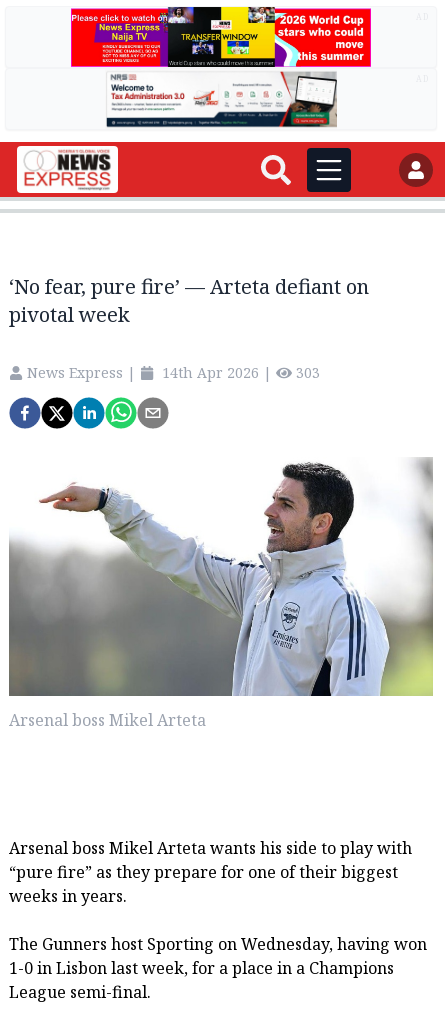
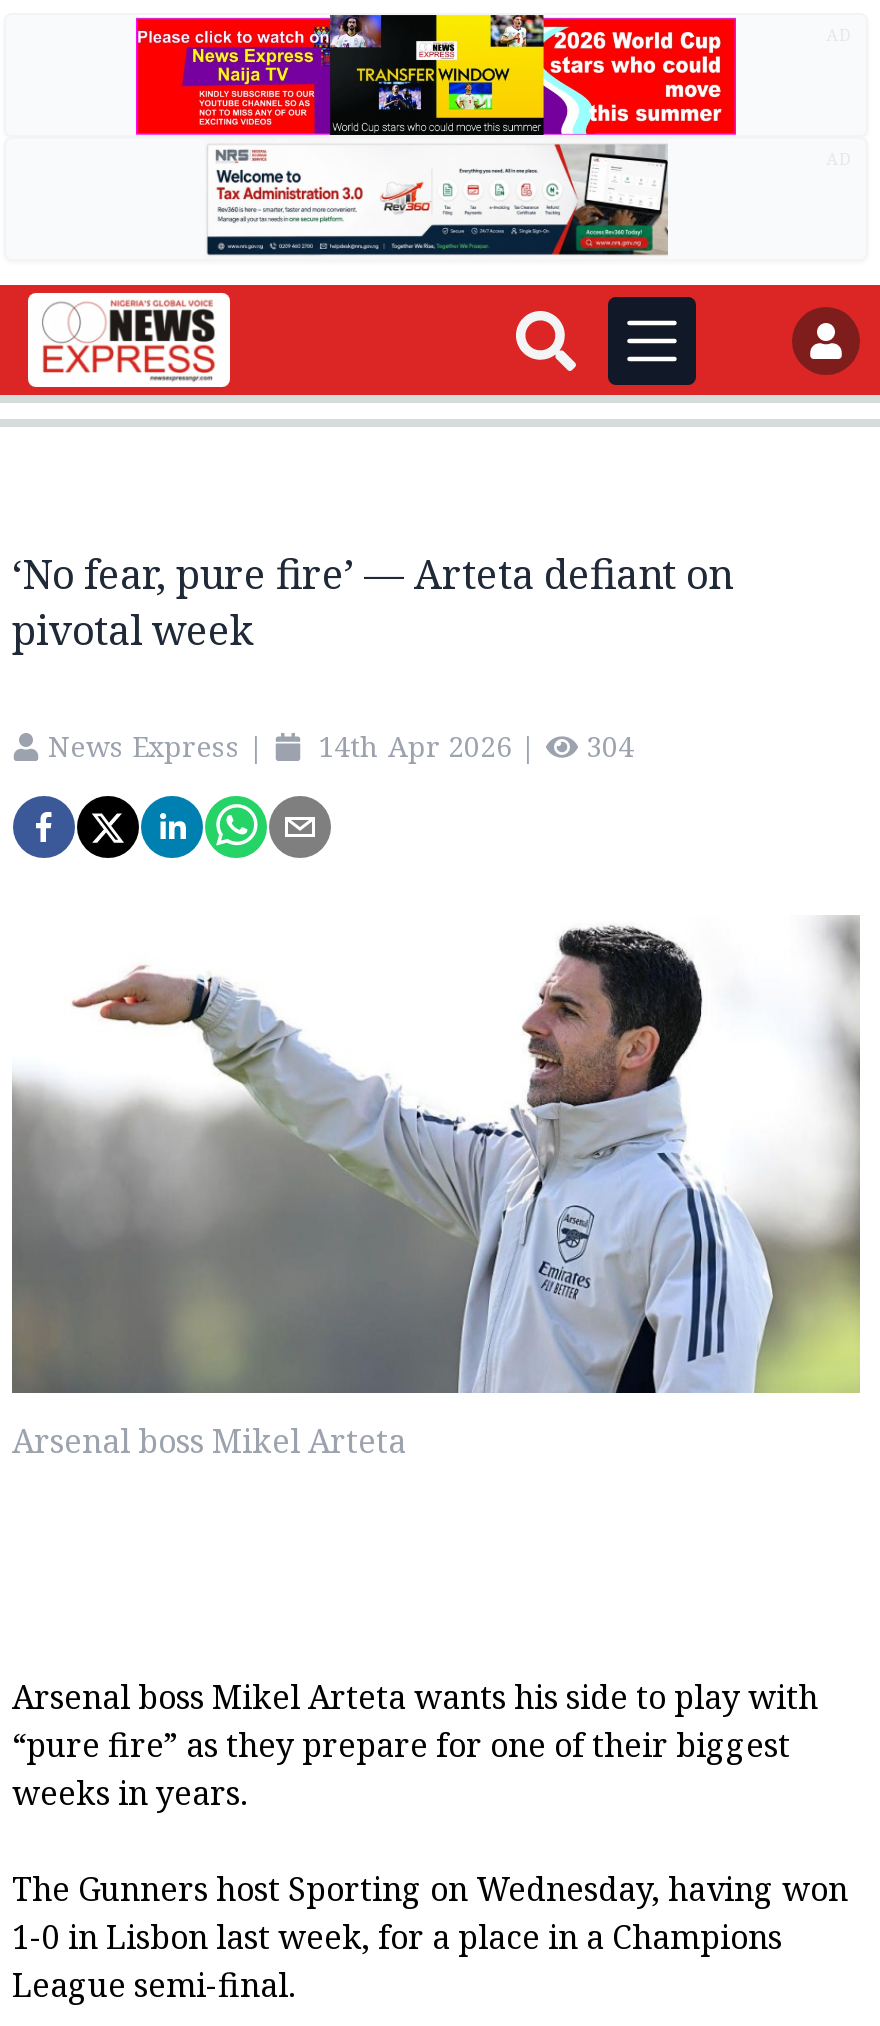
- 303
+ 304
